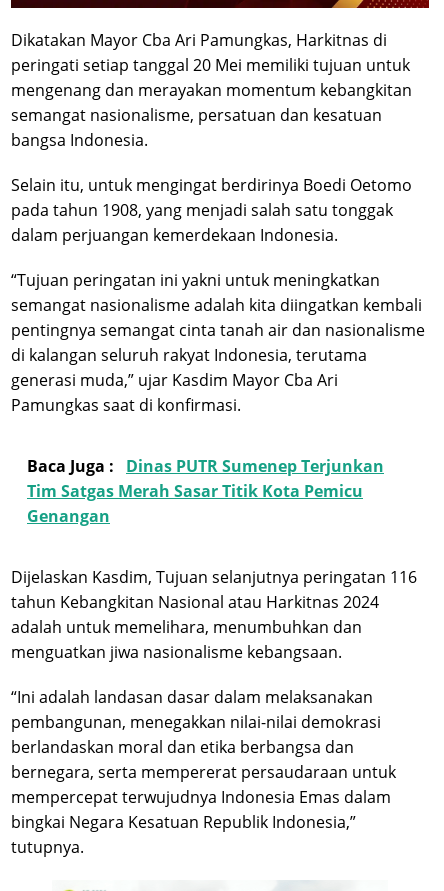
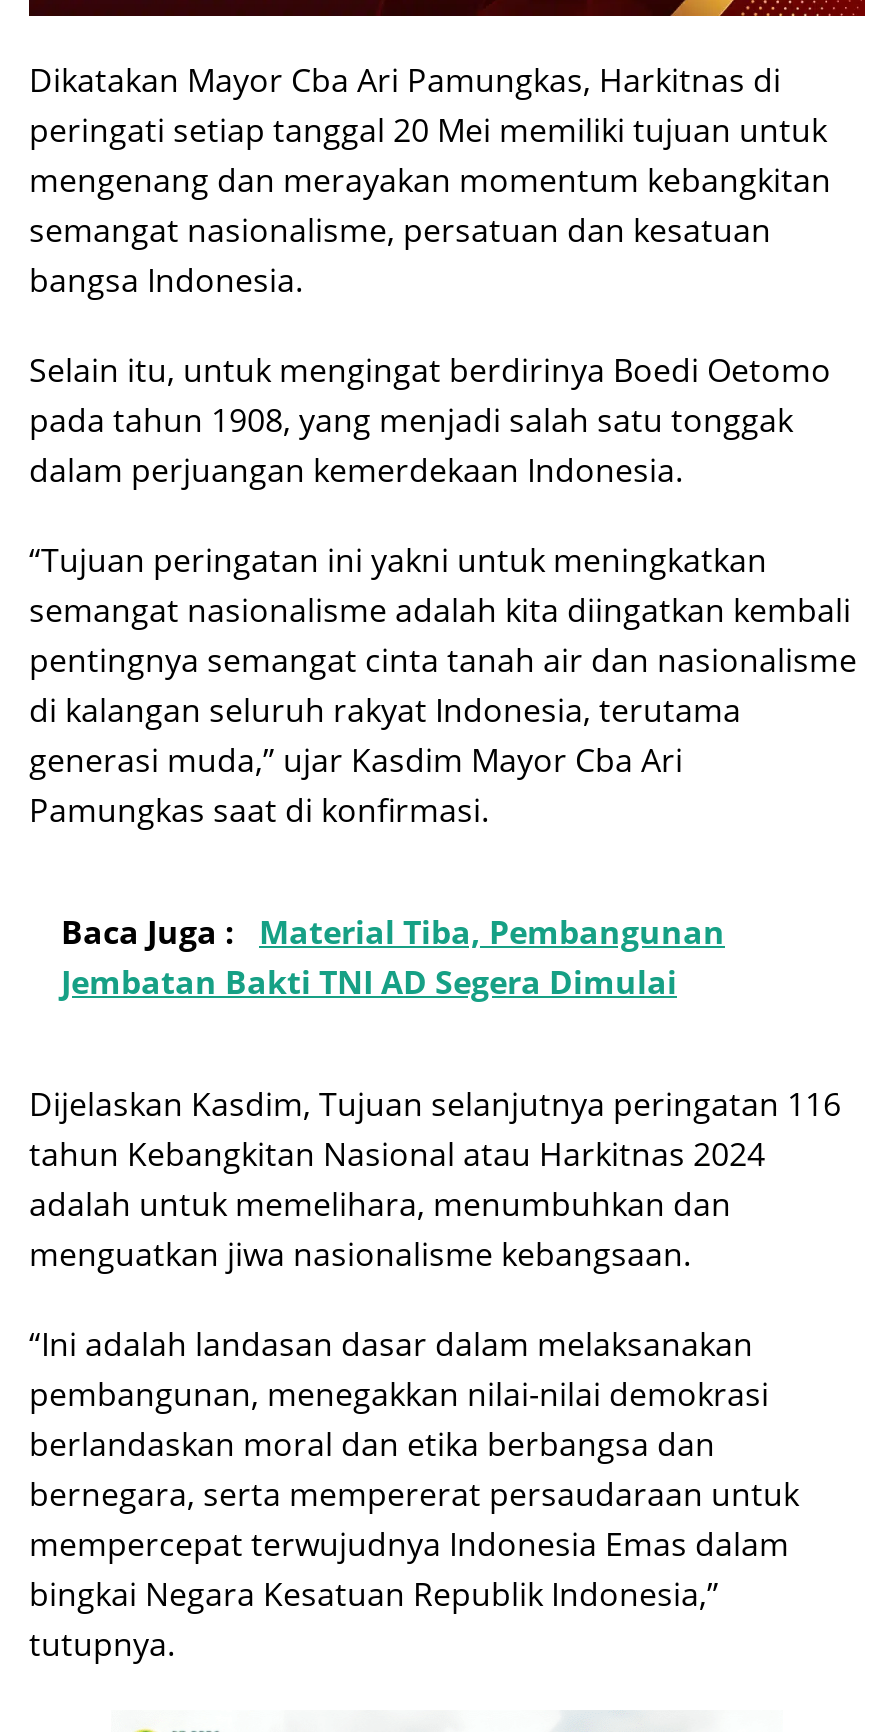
- Baca Juga : Dinas PUTR Sumenep Terjunkan
- Tim Satgas Merah Sasar Titik Kota Pemicu
- Genangan
+ Baca Juga : Material Tiba, Pembangunan
+ Jembatan Bakti TNI AD Segera Dimulai
